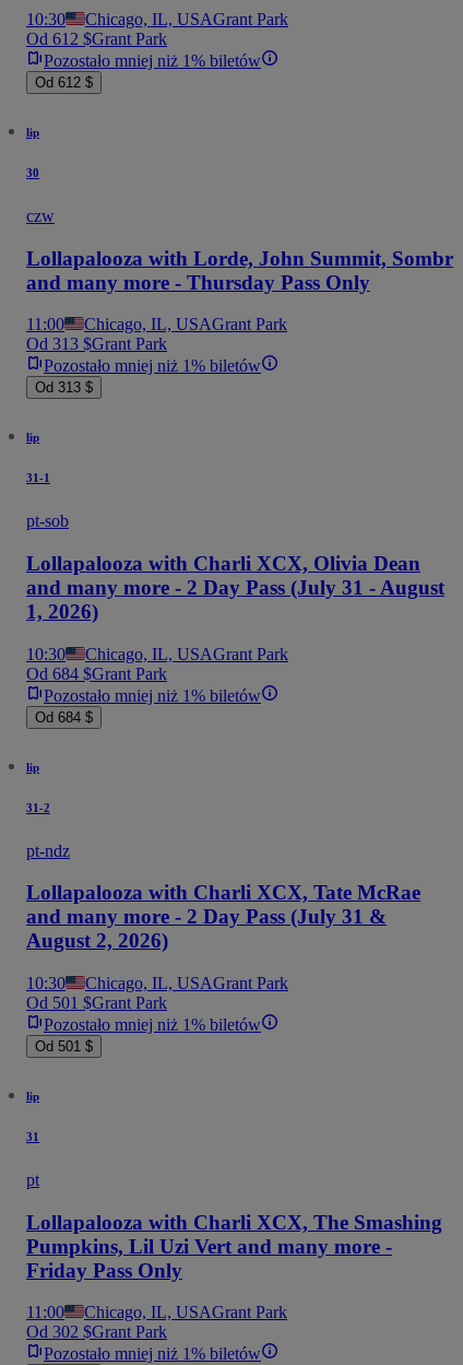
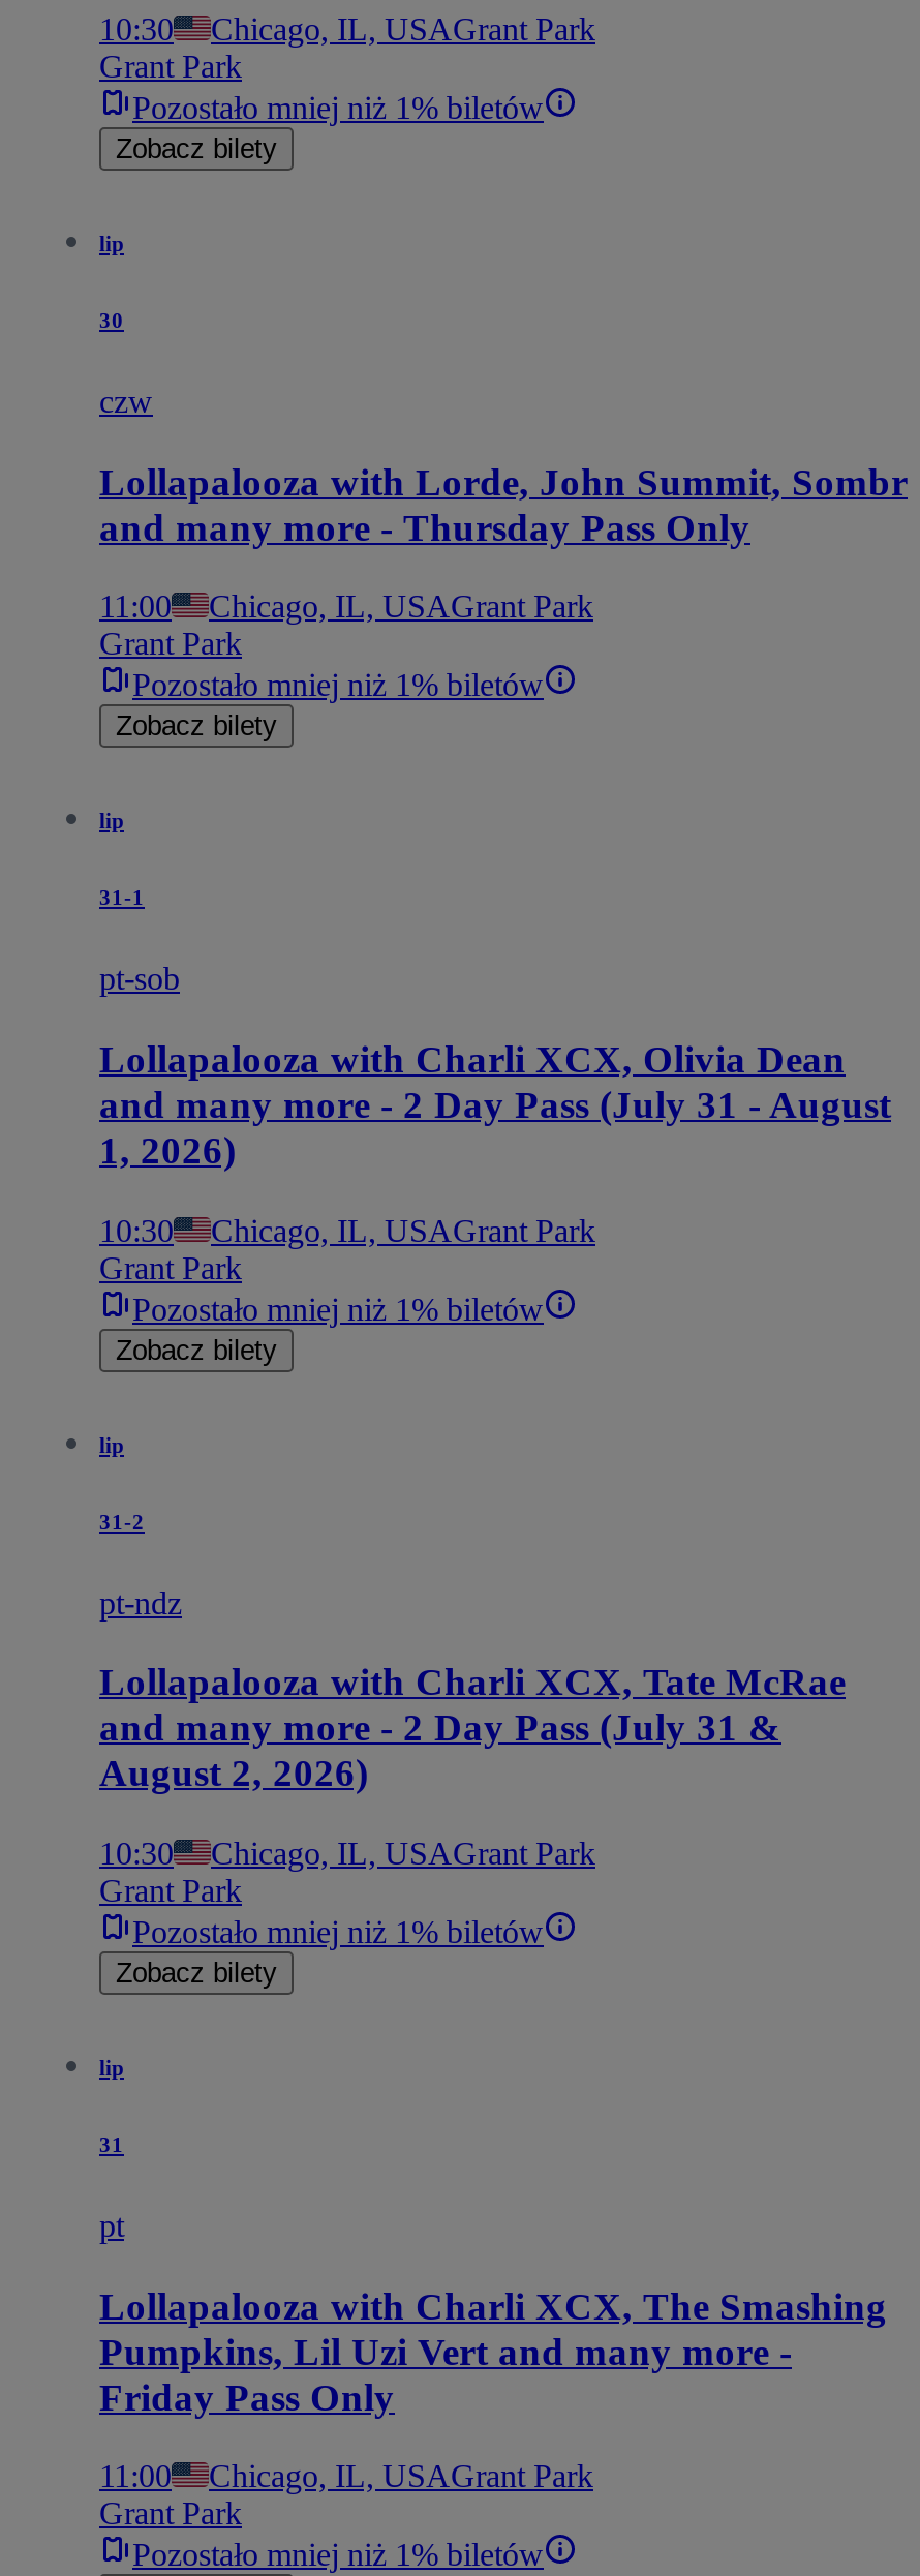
- Od 612 $Grant Park
+ Grant Park

- Od 612 $
+ Zobacz bilety

- Od 313 $Grant Park
+ Grant Park

- Od 313 $
+ Zobacz bilety

- Od 684 $Grant Park
+ Grant Park

- Od 684 $
+ Zobacz bilety

- Od 501 $Grant Park
+ Grant Park

- Od 501 $
+ Zobacz bilety

- Od 302 $Grant Park
+ Grant Park
